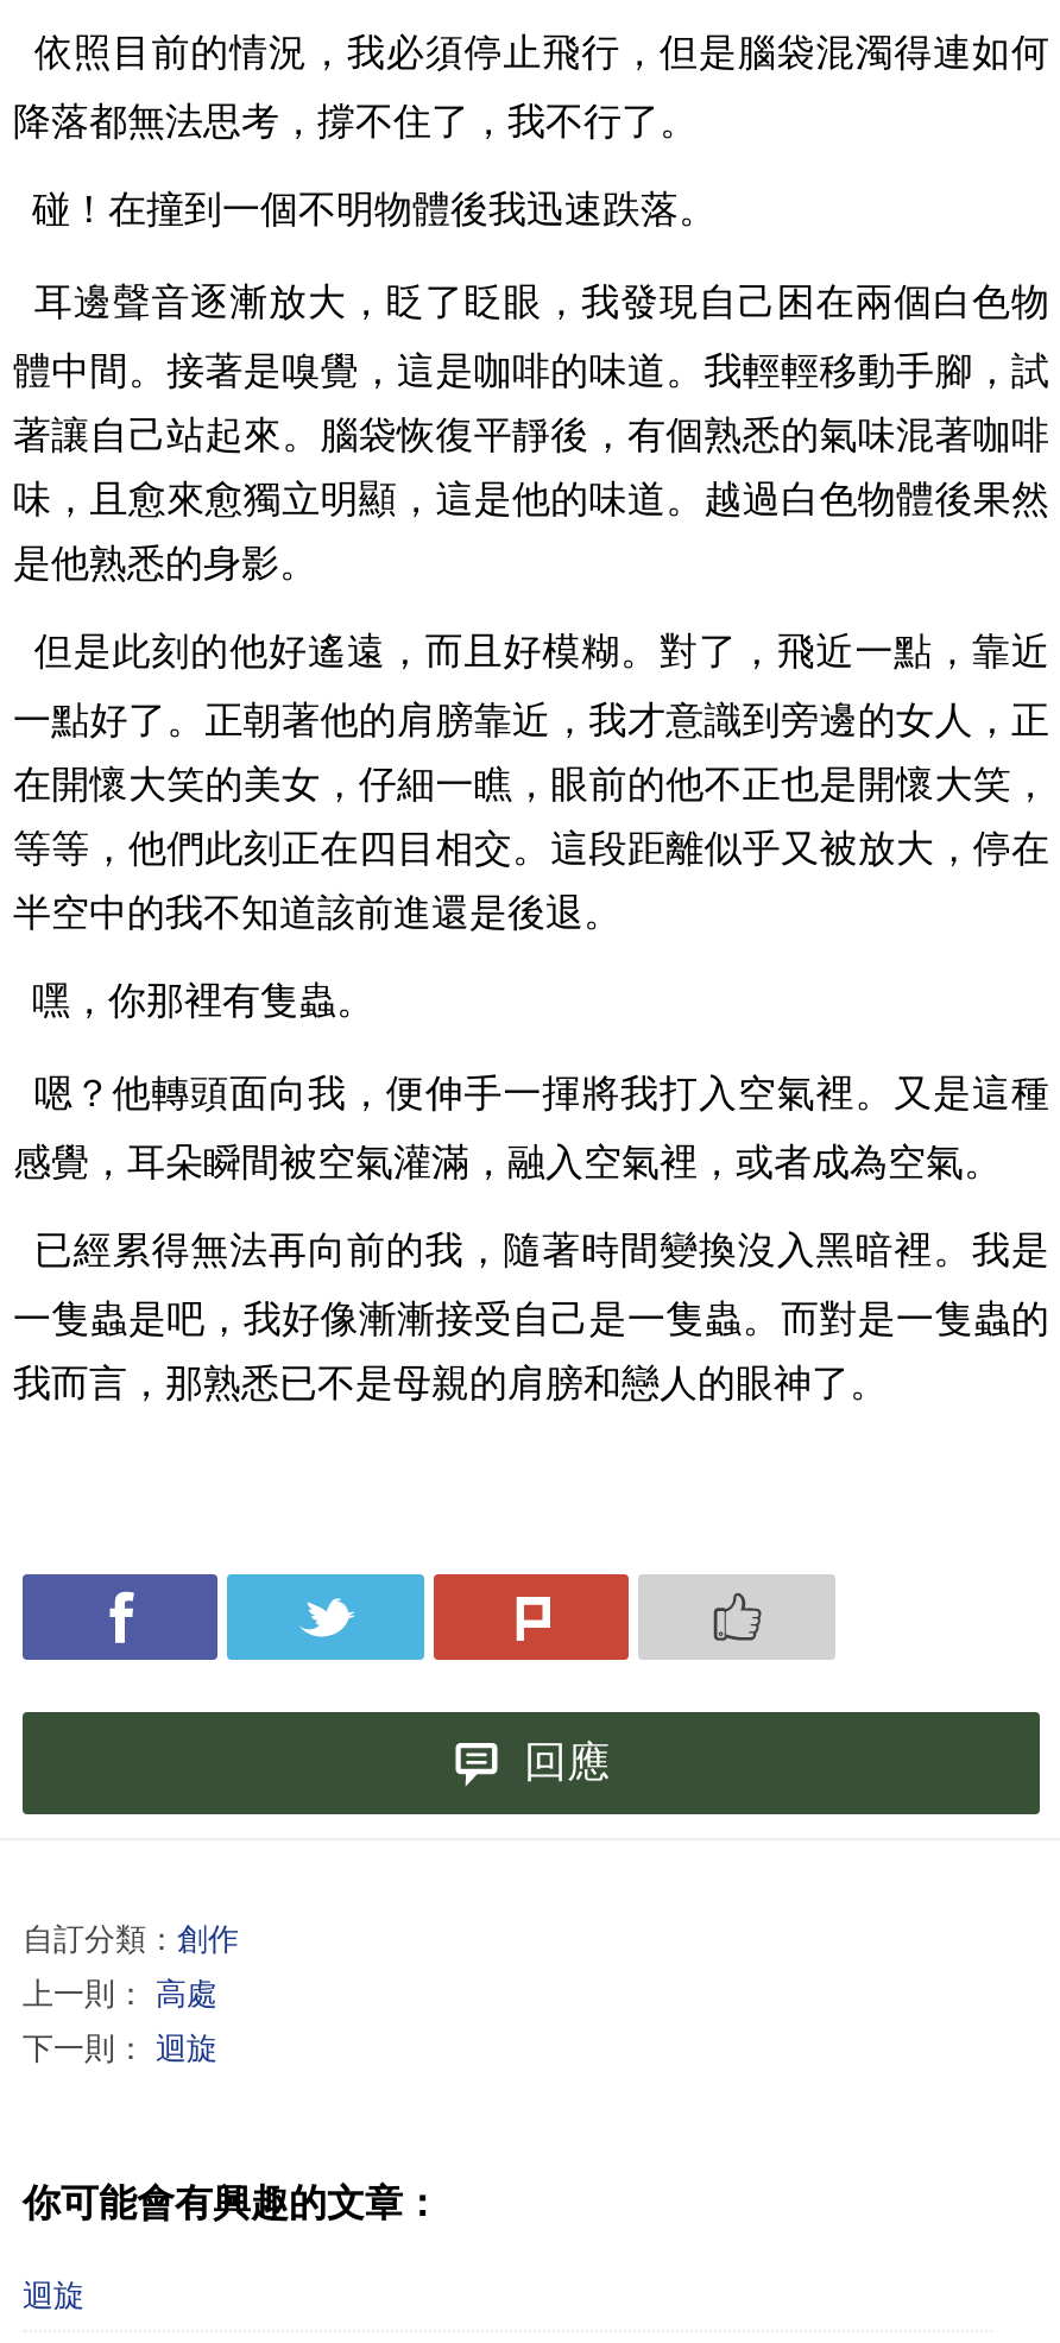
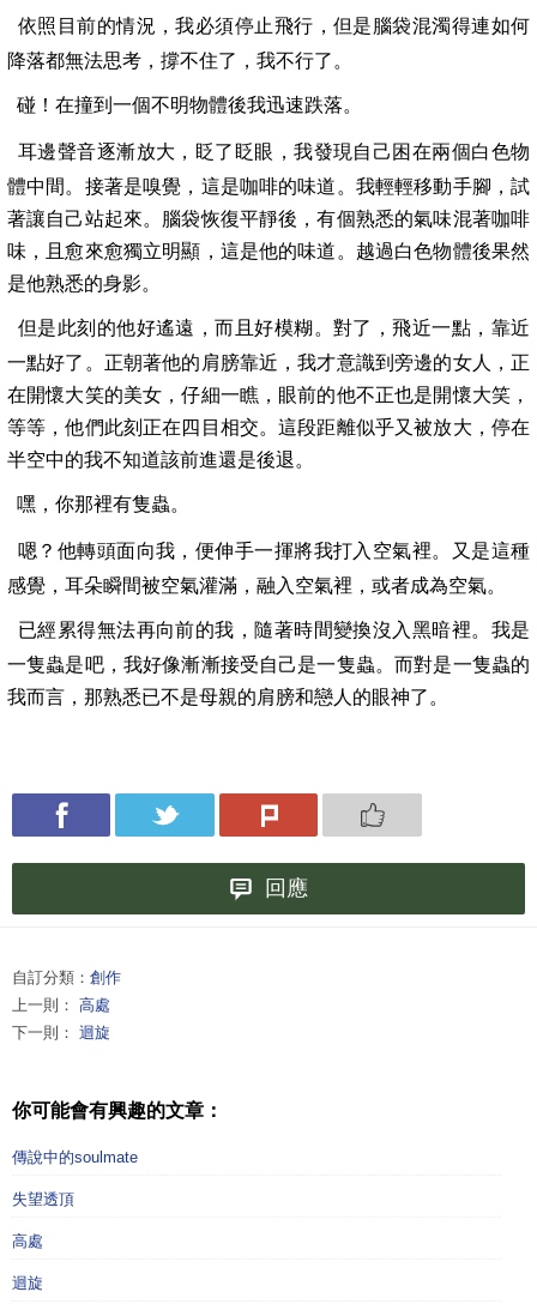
+ 傳說中的soulmate
+ 失望透頂
+ 高處
